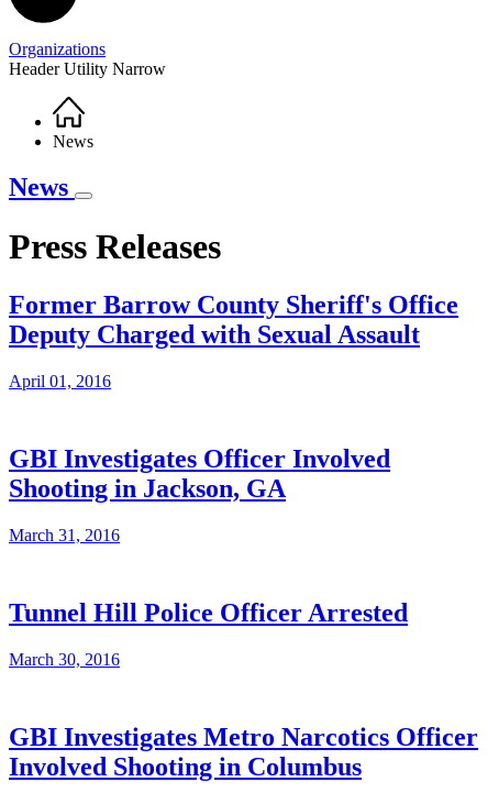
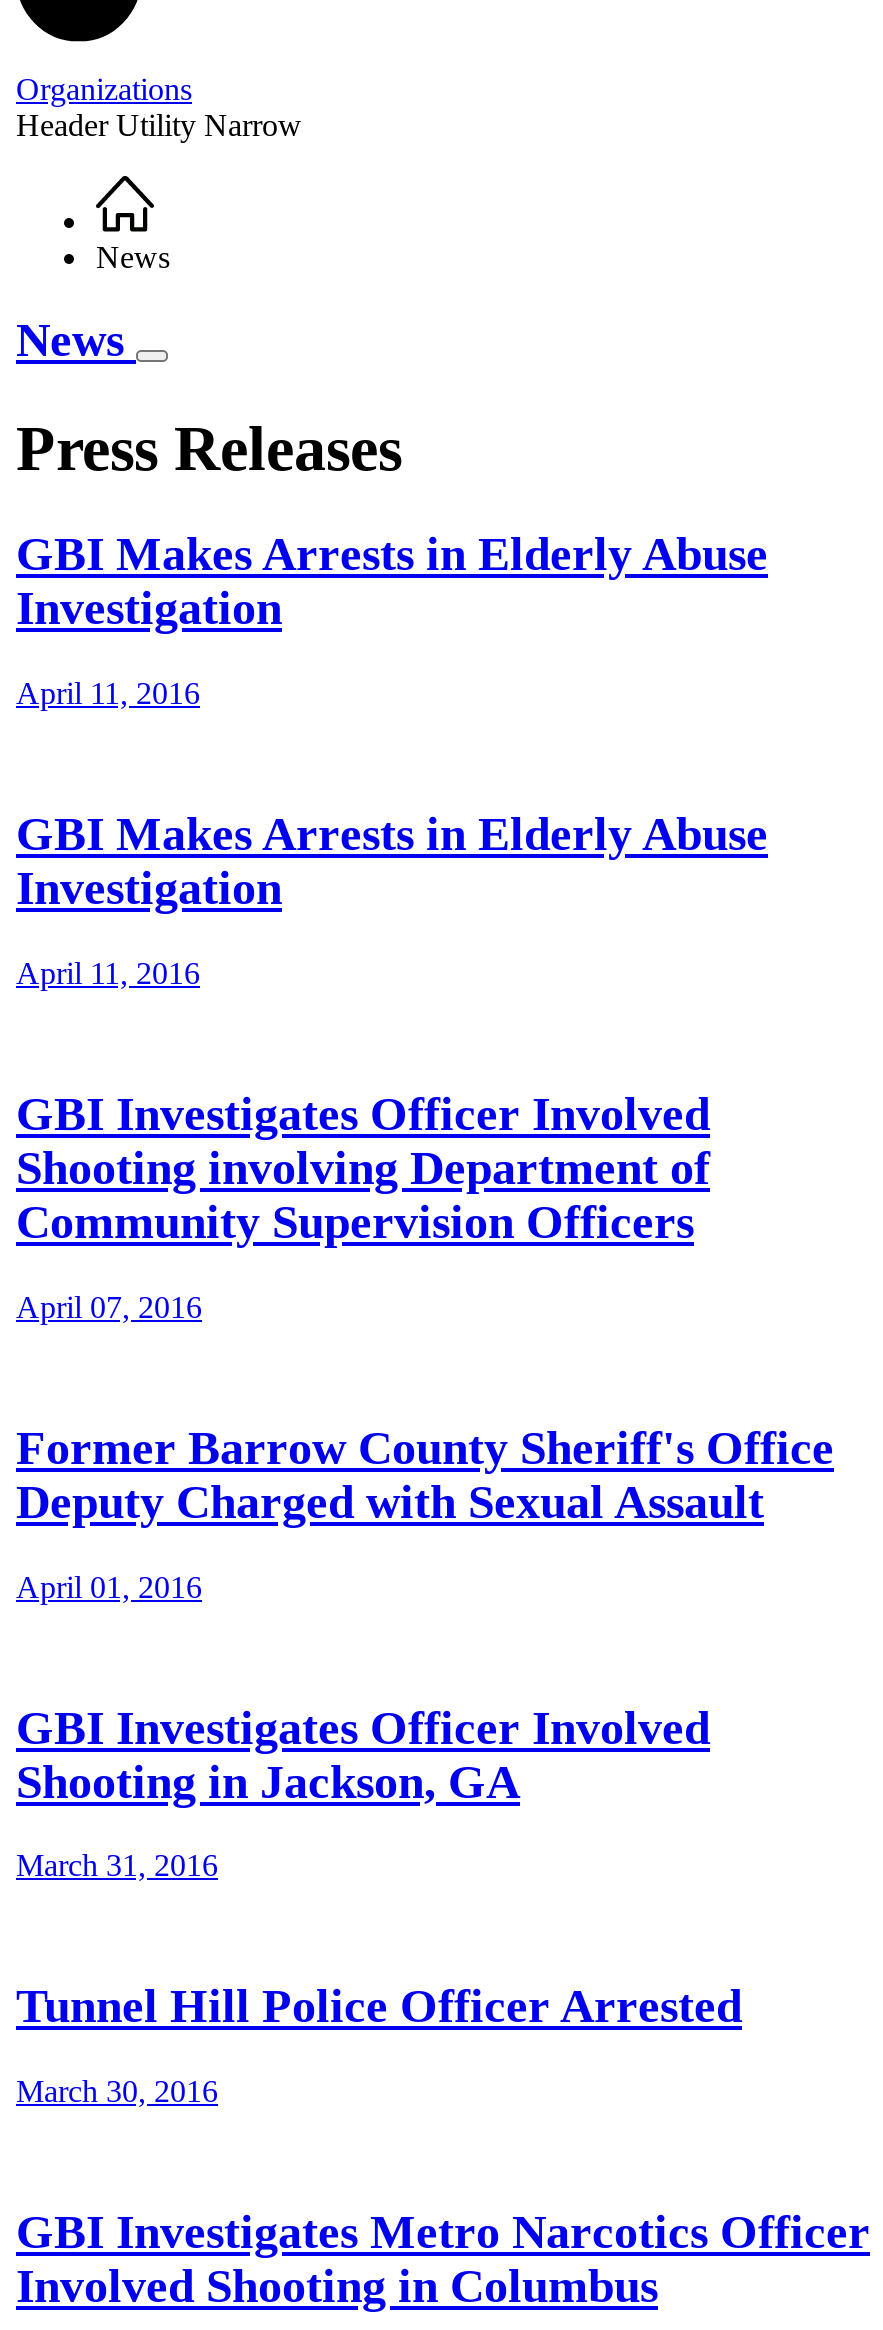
+ GBI Makes Arrests in Elderly Abuse
+ Investigation
+ April 11, 2016
+ GBI Makes Arrests in Elderly Abuse
+ Investigation
+ April 11, 2016
+ GBI Investigates Officer Involved
+ Shooting involving Department of
+ Community Supervision Officers
+ April 07, 2016
